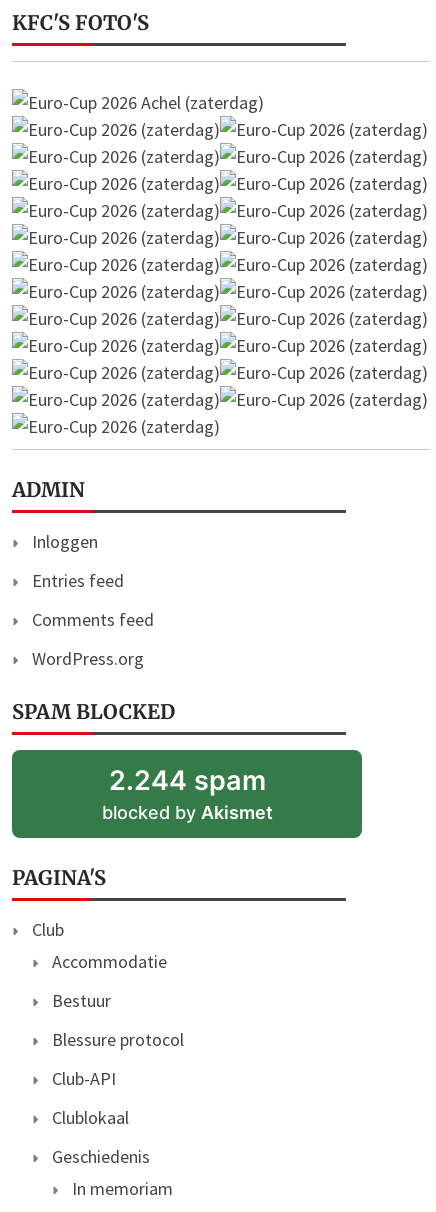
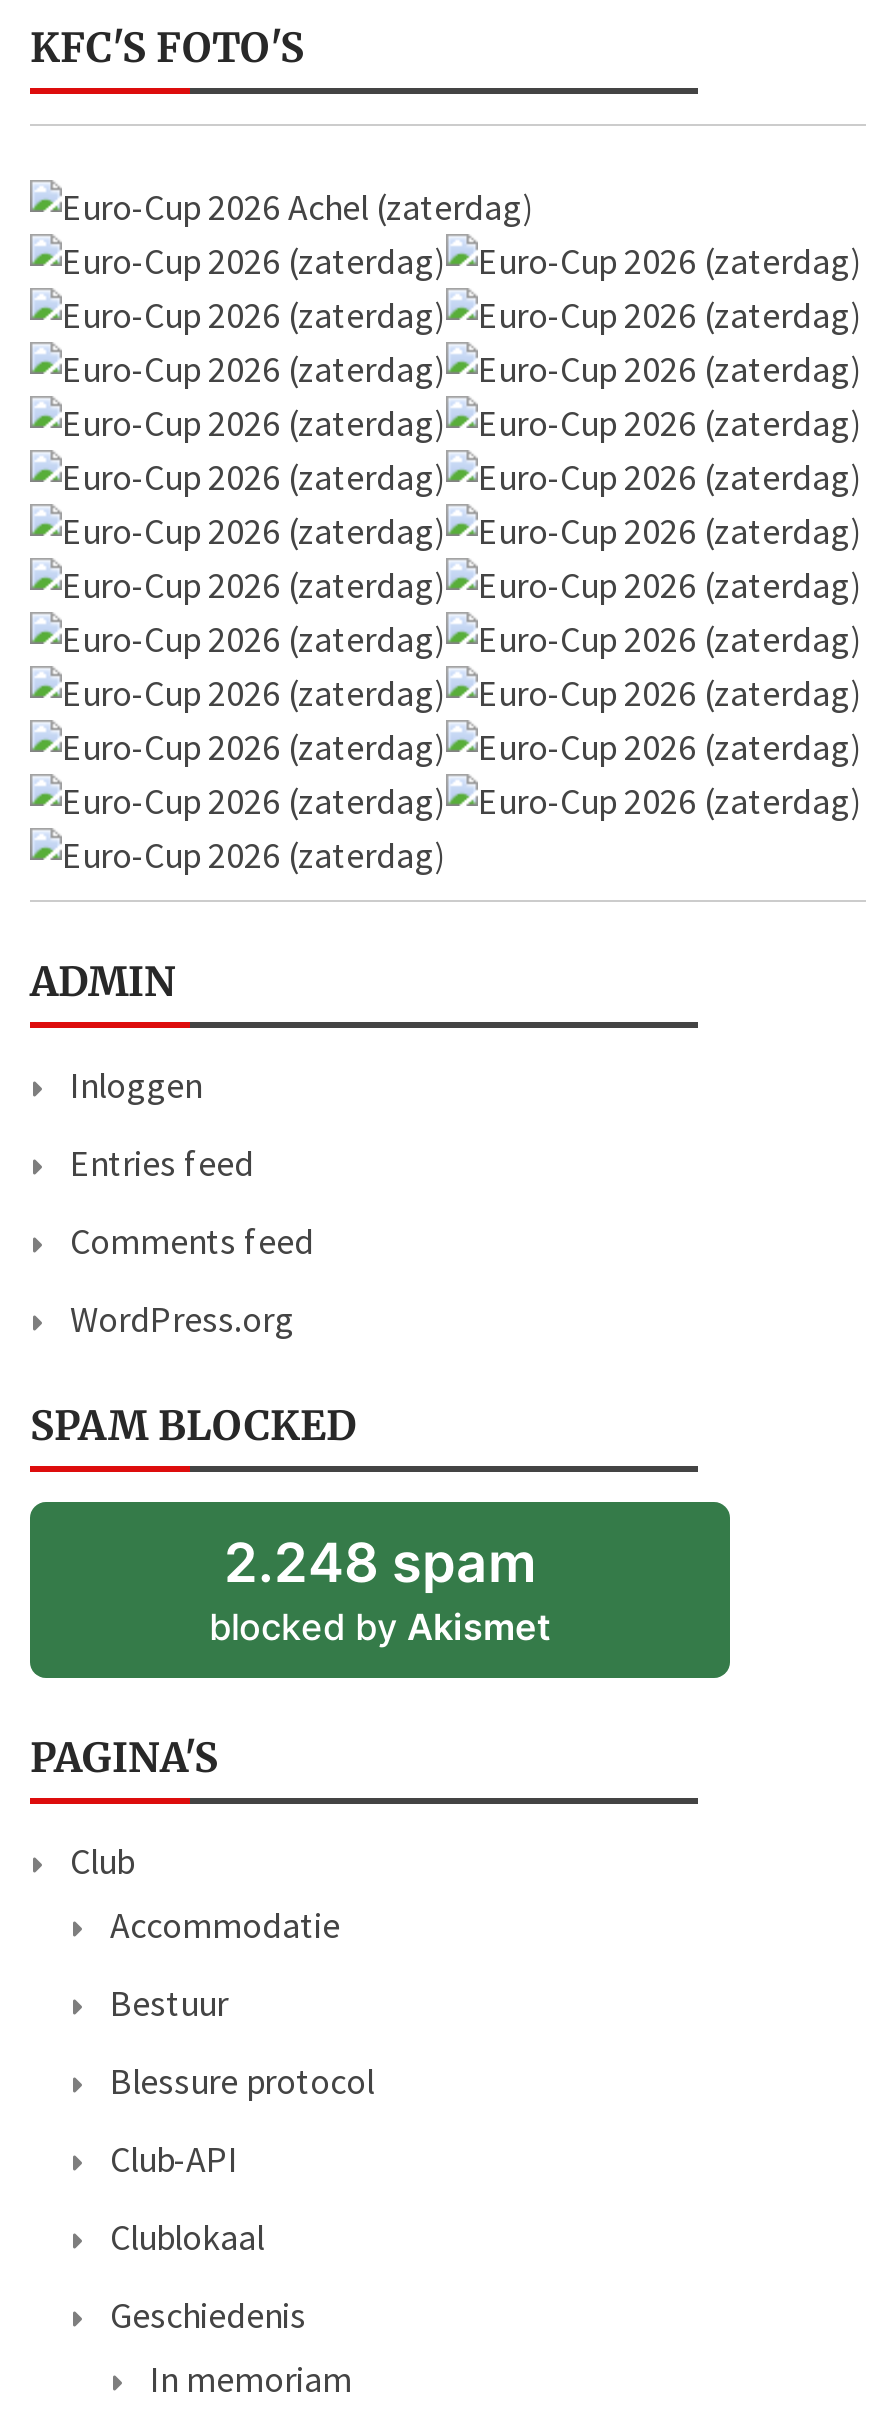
- 2.244 spam
+ 2.248 spam
